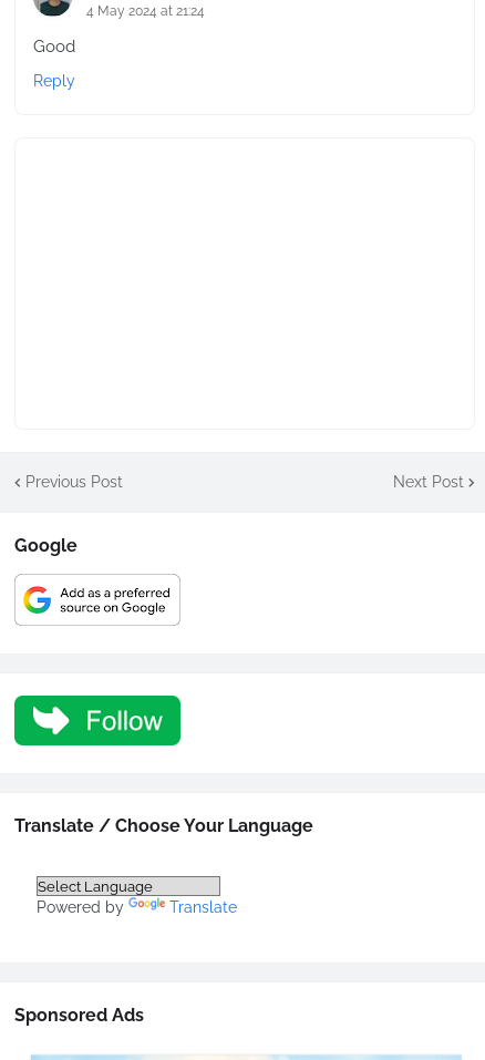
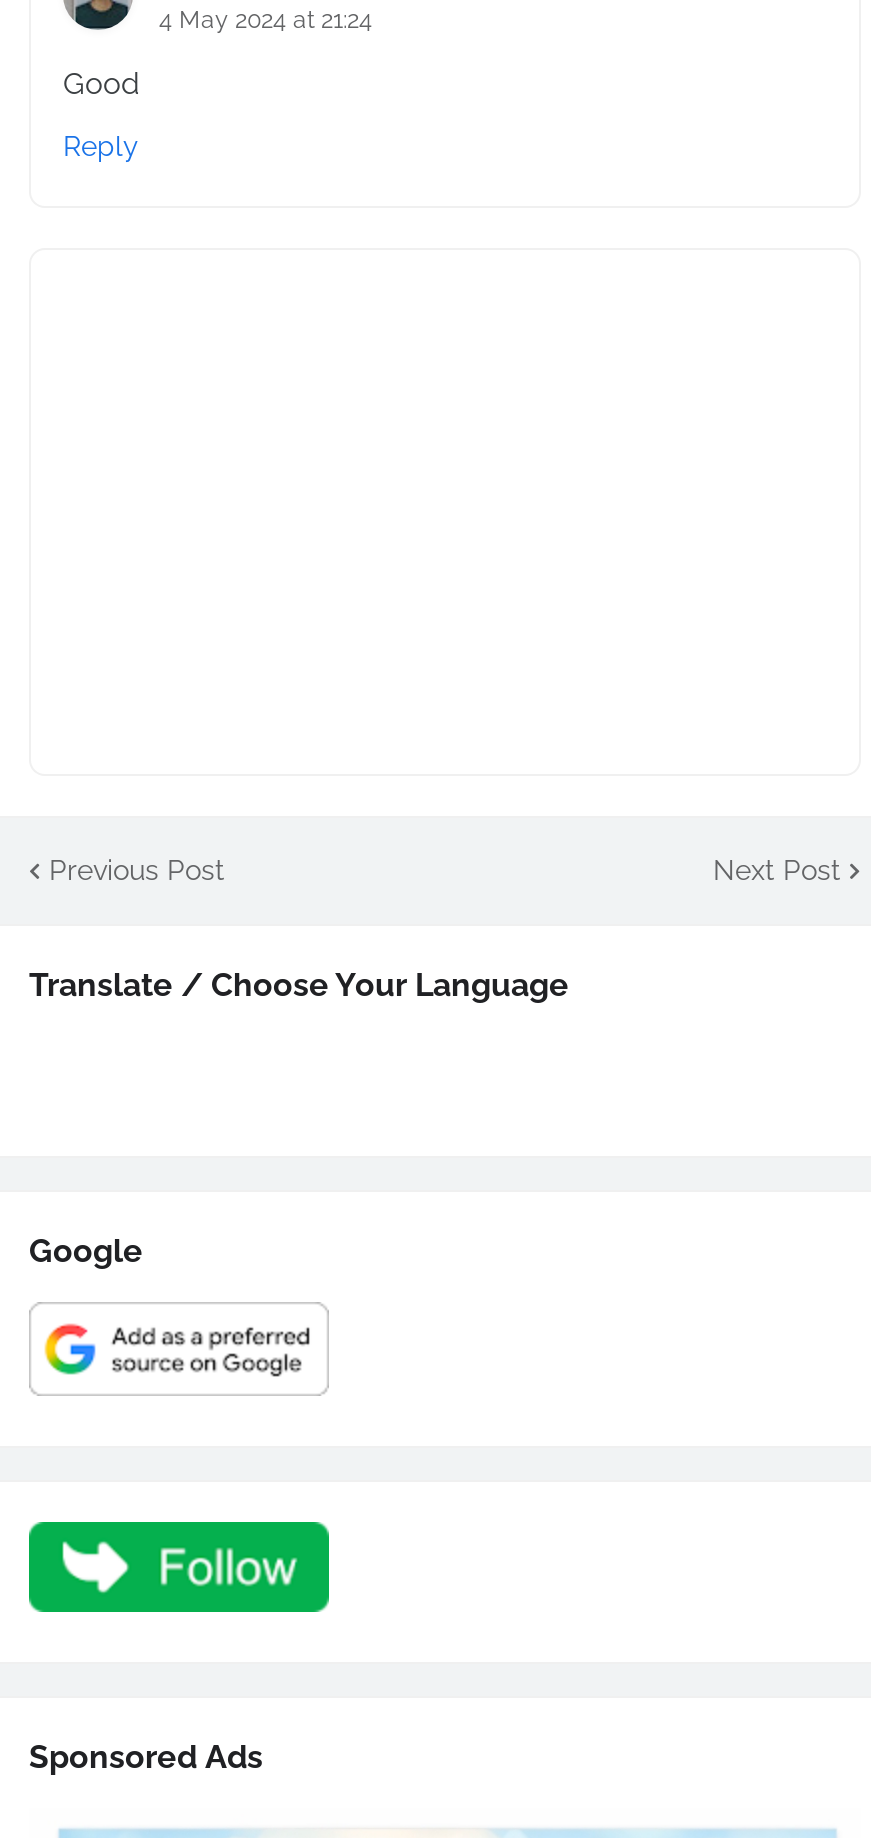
moved down: Google

moved up: Translate / Choose Your Language

- Powered by
- Translate
